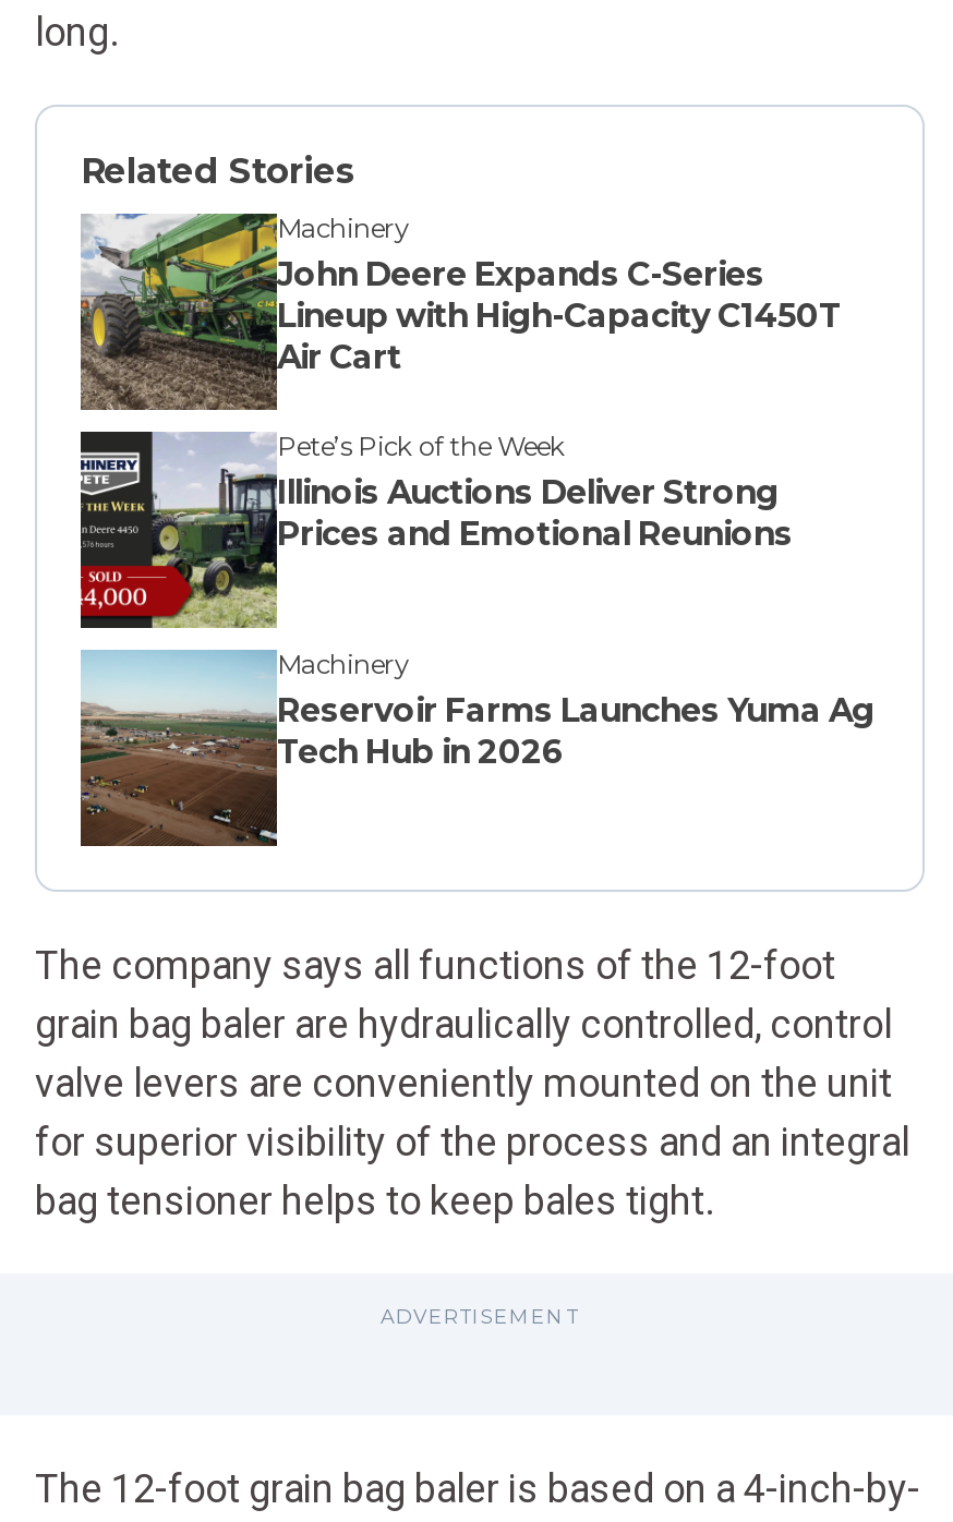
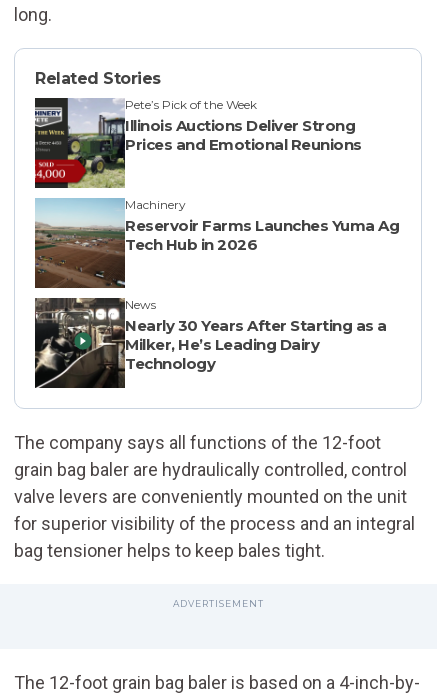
- [image]
- Machinery
- John Deere Expands C-Series
- Lineup with High-Capacity C1450T
- Air Cart

moved up: [image] | Pete’s Pick of the Week | Illinois Auctions Deliver Strong | Prices and Emotional Reunions | Machinery | Reservoir Farms Launches Yuma Ag | Tech Hub in 2026

+ [image]
+ News
+ Nearly 30 Years After Starting as a
+ Milker, He’s Leading Dairy
+ Technology
